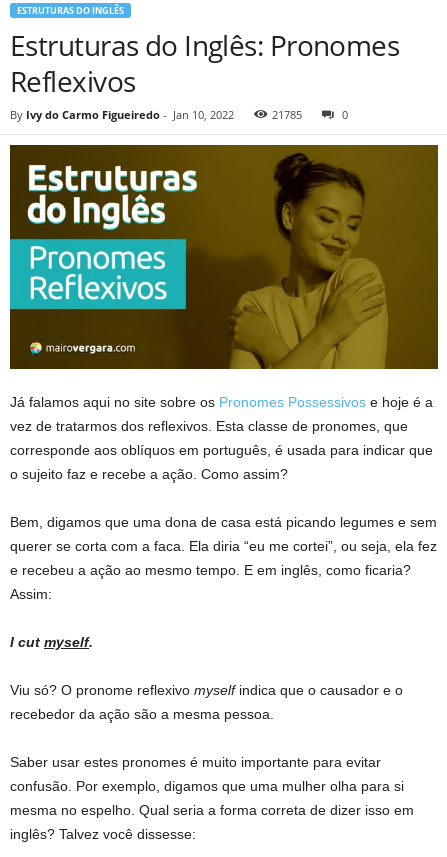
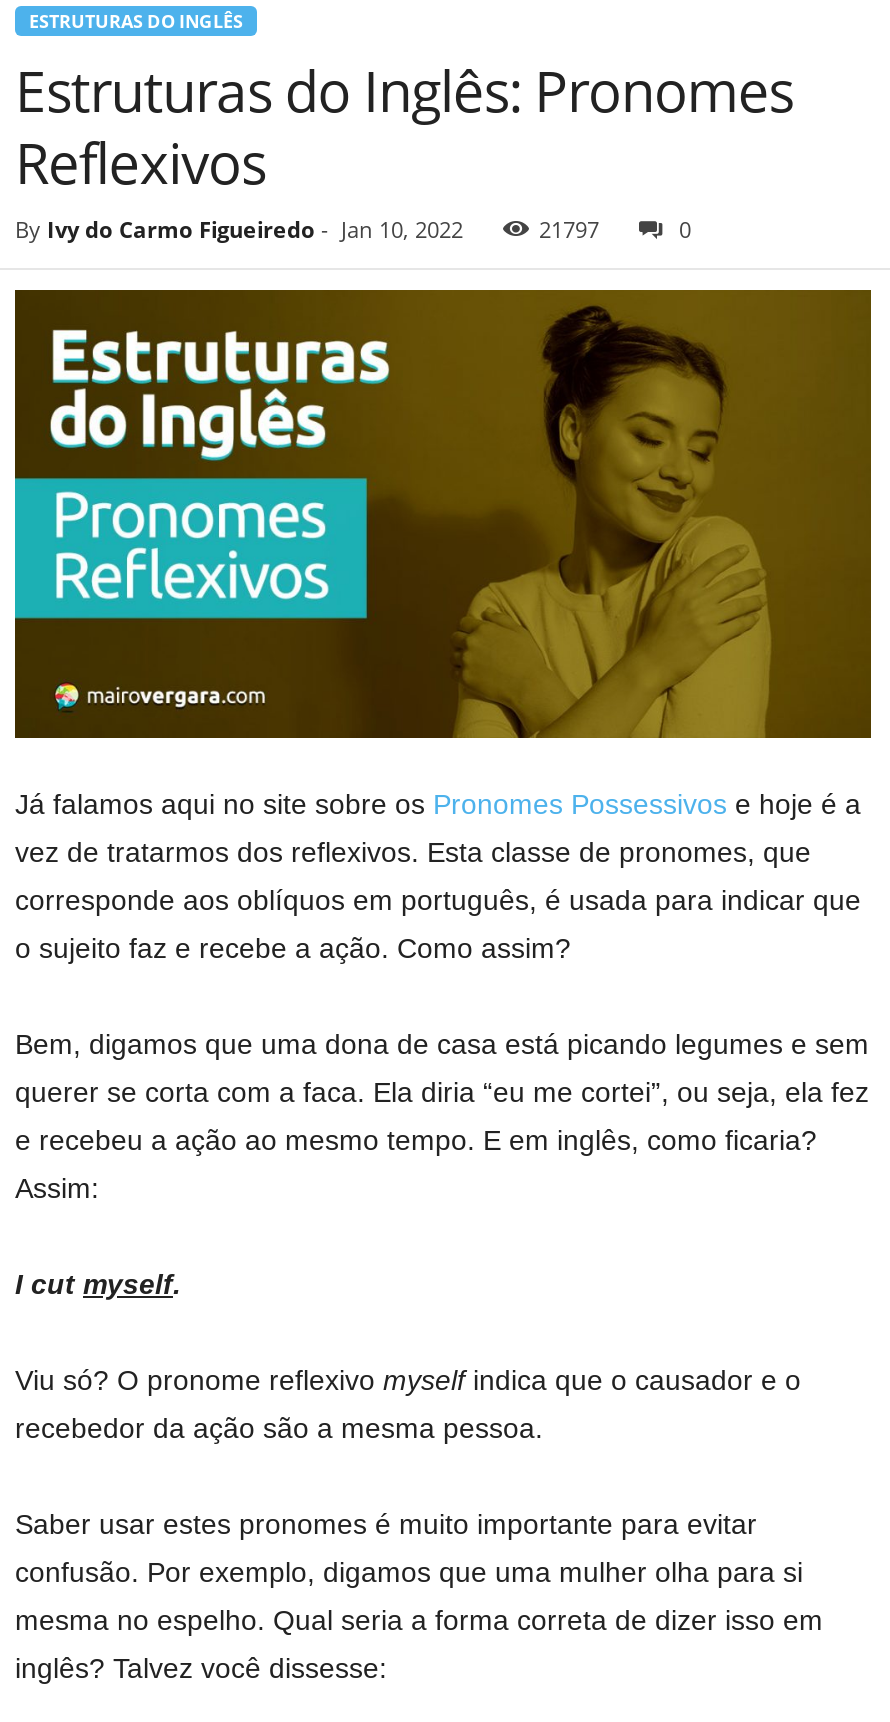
- 21785
+ 21797
